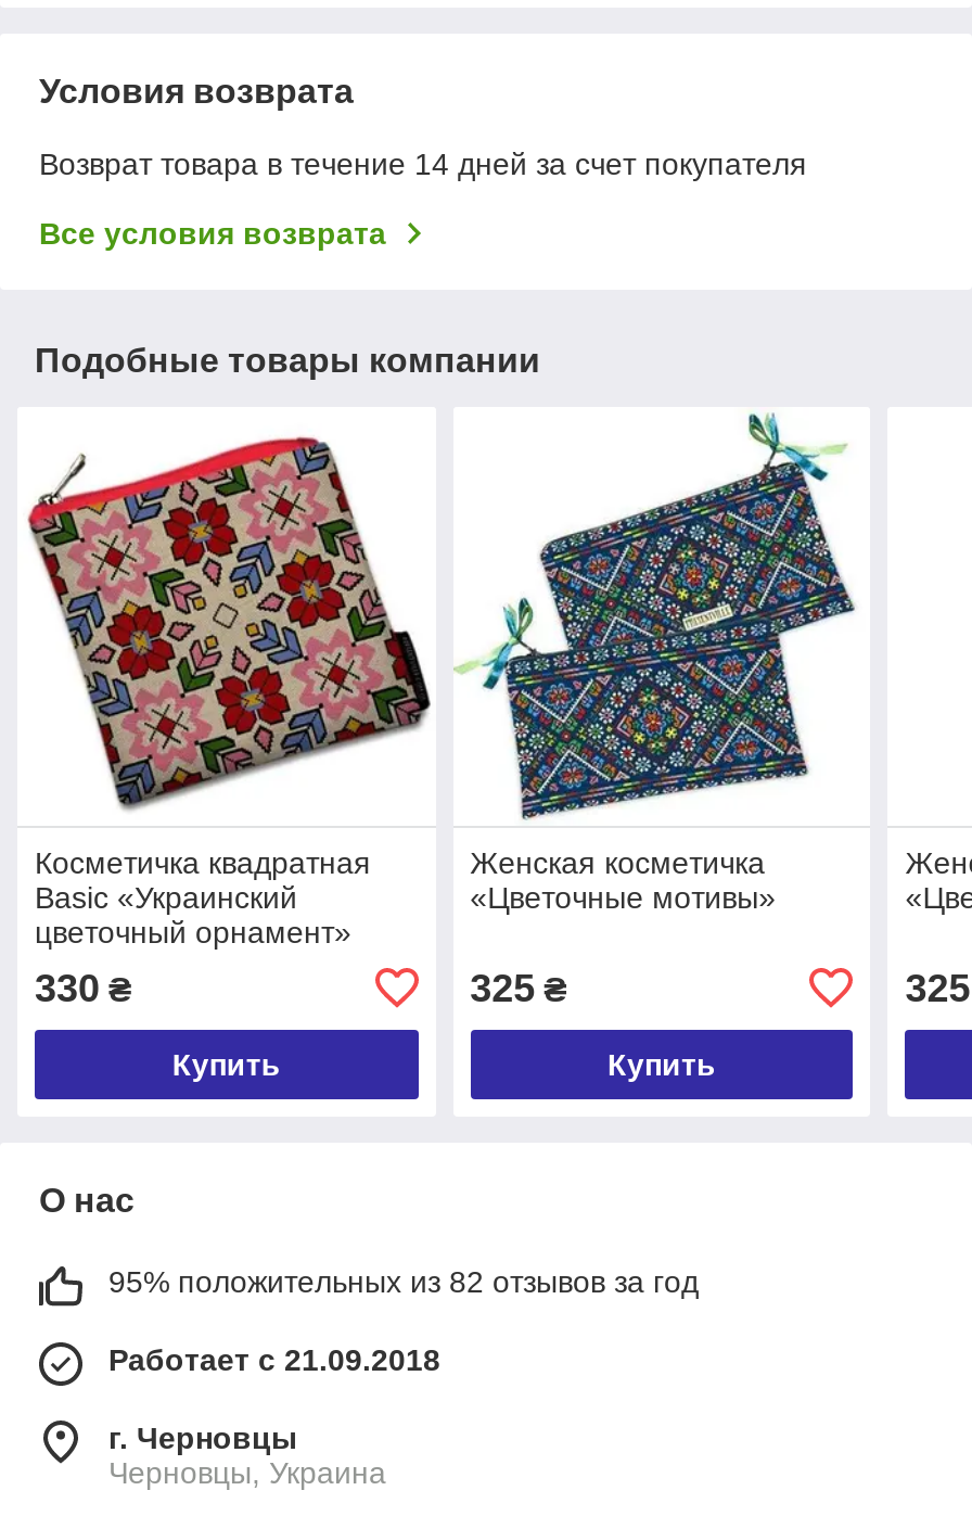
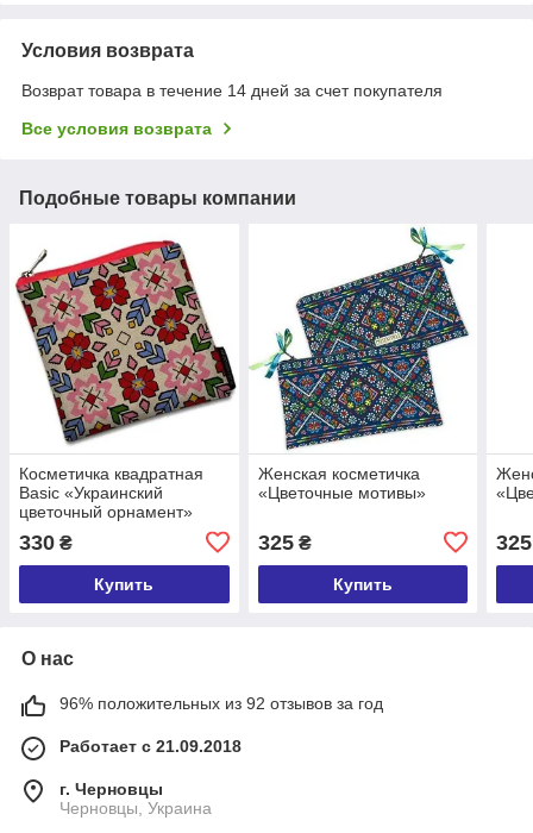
- 95% положительных из 82 отзывов за год
+ 96% положительных из 92 отзывов за год
